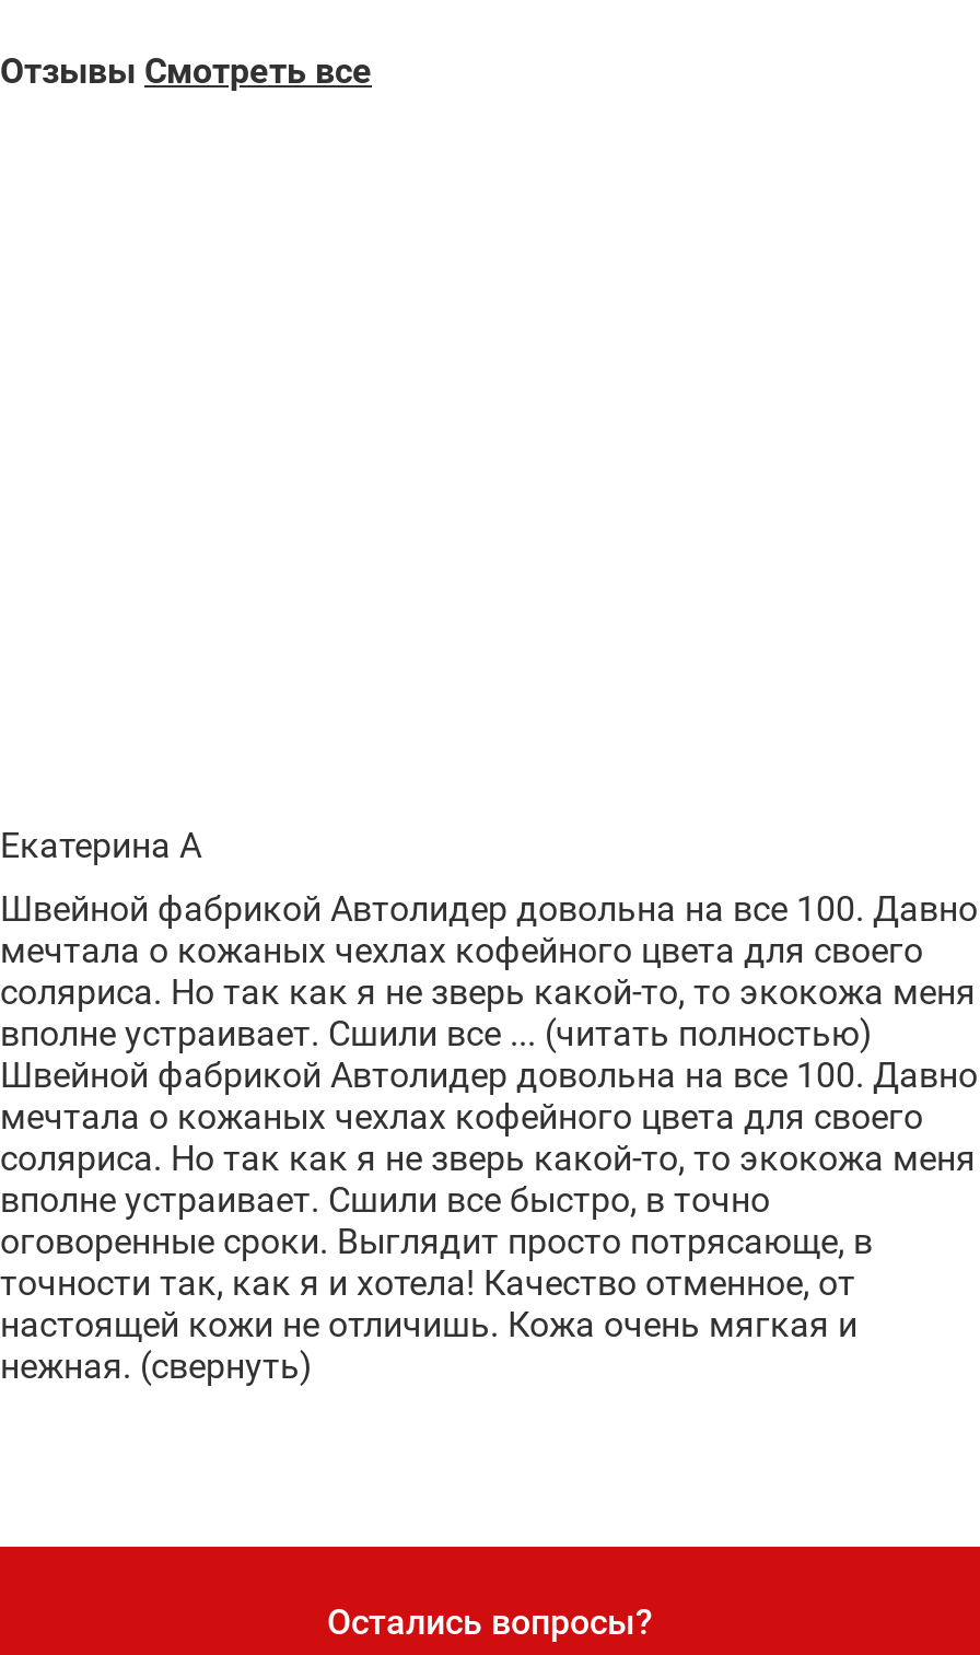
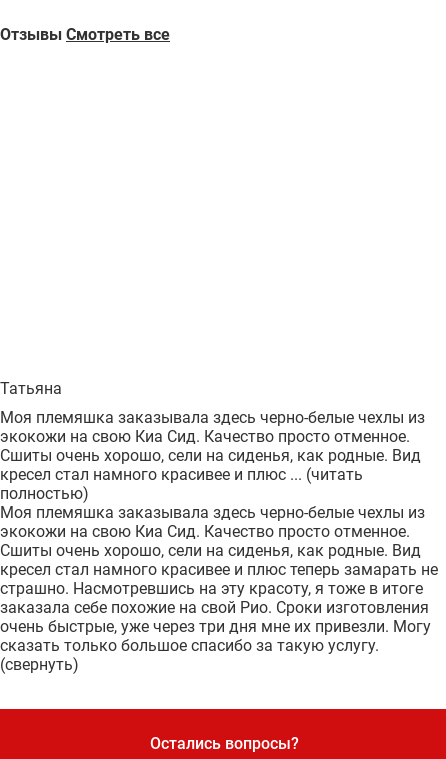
- Екатерина А
+ Татьяна

- Швейной фабрикой Автолидер довольна на все 100. Давно
- мечтала о кожаных чехлах кофейного цвета для своего
- соляриса. Но так как я не зверь какой-то, то экокожа меня
- вполне устраивает. Сшили все ... (читать полностью)
- Швейной фабрикой Автолидер довольна на все 100. Давно
- мечтала о кожаных чехлах кофейного цвета для своего
- соляриса. Но так как я не зверь какой-то, то экокожа меня
- вполне устраивает. Сшили все быстро, в точно
- оговоренные сроки. Выглядит просто потрясающе, в
- точности так, как я и хотела! Качество отменное, от
- настоящей кожи не отличишь. Кожа очень мягкая и
- нежная. (свернуть)
+ Моя племяшка заказывала здесь черно-белые чехлы из
+ экокожи на свою Киа Сид. Качество просто отменное.
+ Сшиты очень хорошо, сели на сиденья, как родные. Вид
+ кресел стал намного красивее и плюс ... (читать
+ полностью)
+ Моя племяшка заказывала здесь черно-белые чехлы из
+ экокожи на свою Киа Сид. Качество просто отменное.
+ Сшиты очень хорошо, сели на сиденья, как родные. Вид
+ кресел стал намного красивее и плюс теперь замарать не
+ страшно. Насмотревшись на эту красоту, я тоже в итоге
+ заказала себе похожие на свой Рио. Сроки изготовления
+ очень быстрые, уже через три дня мне их привезли. Могу
+ сказать только большое спасибо за такую услугу.
+ (свернуть)
